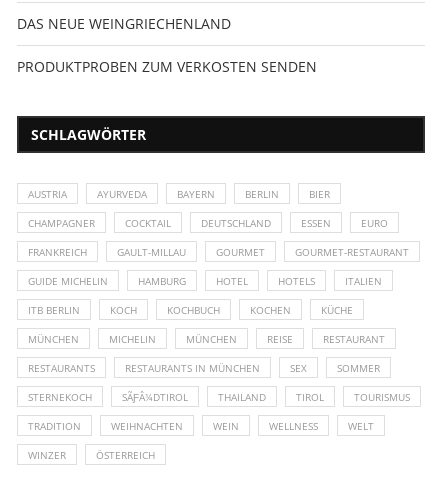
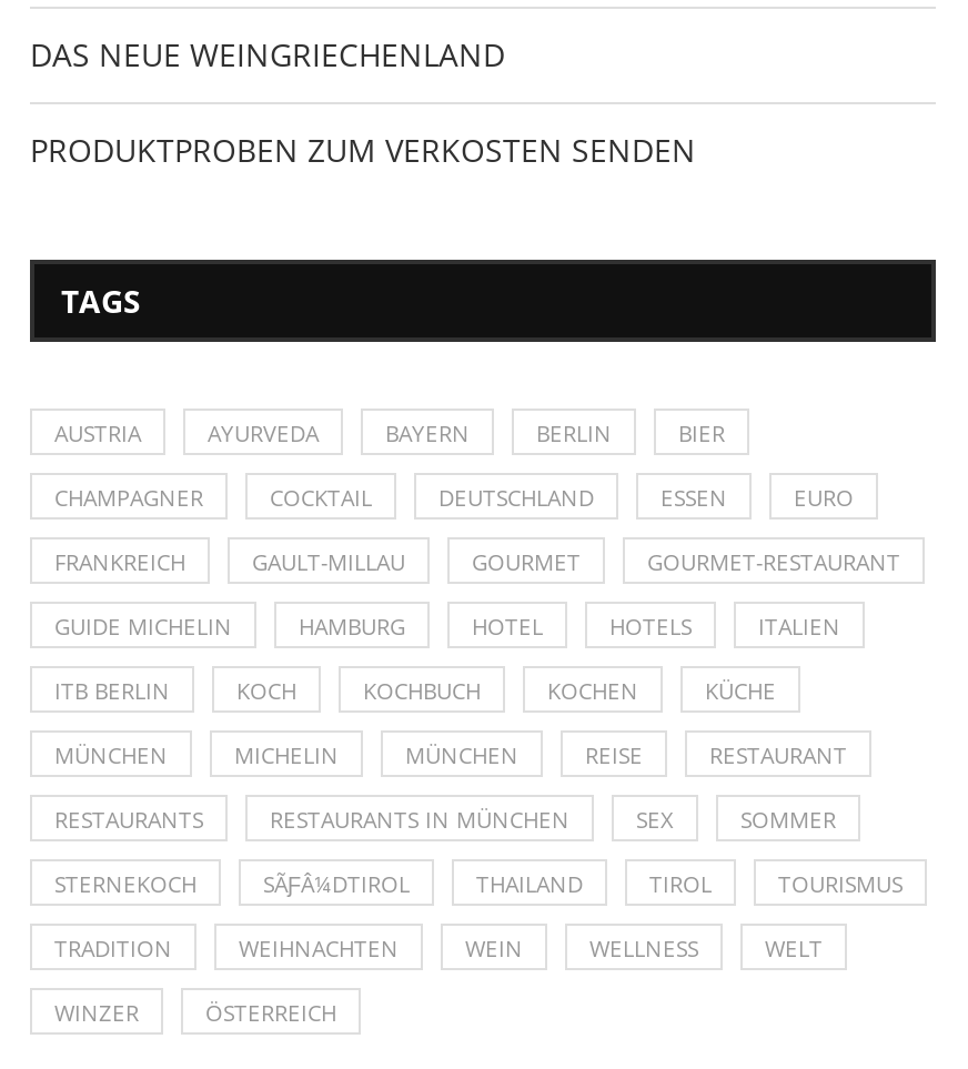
- SCHLAGWÖRTER
+ TAGS
